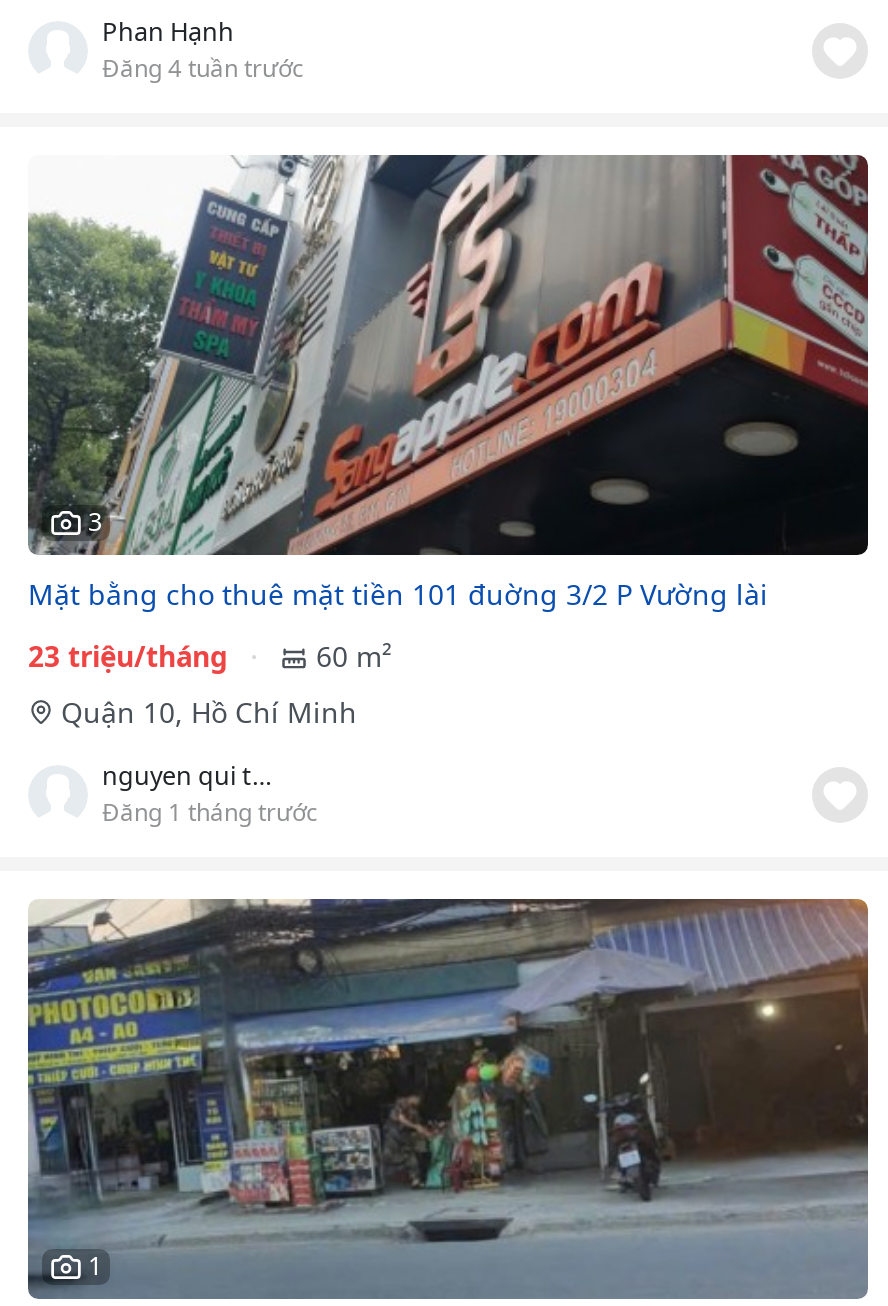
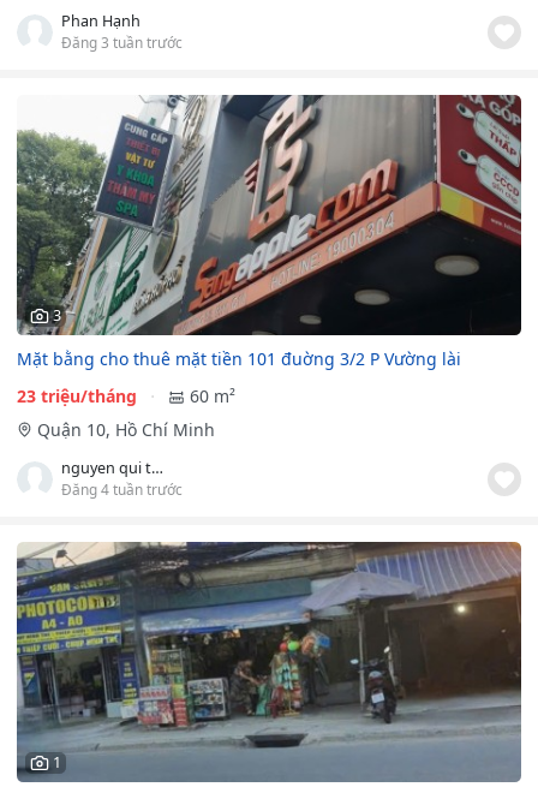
moved down: Đăng 4 tuần trước

+ Đăng 3 tuần trước

- Đăng 1 tháng trước
